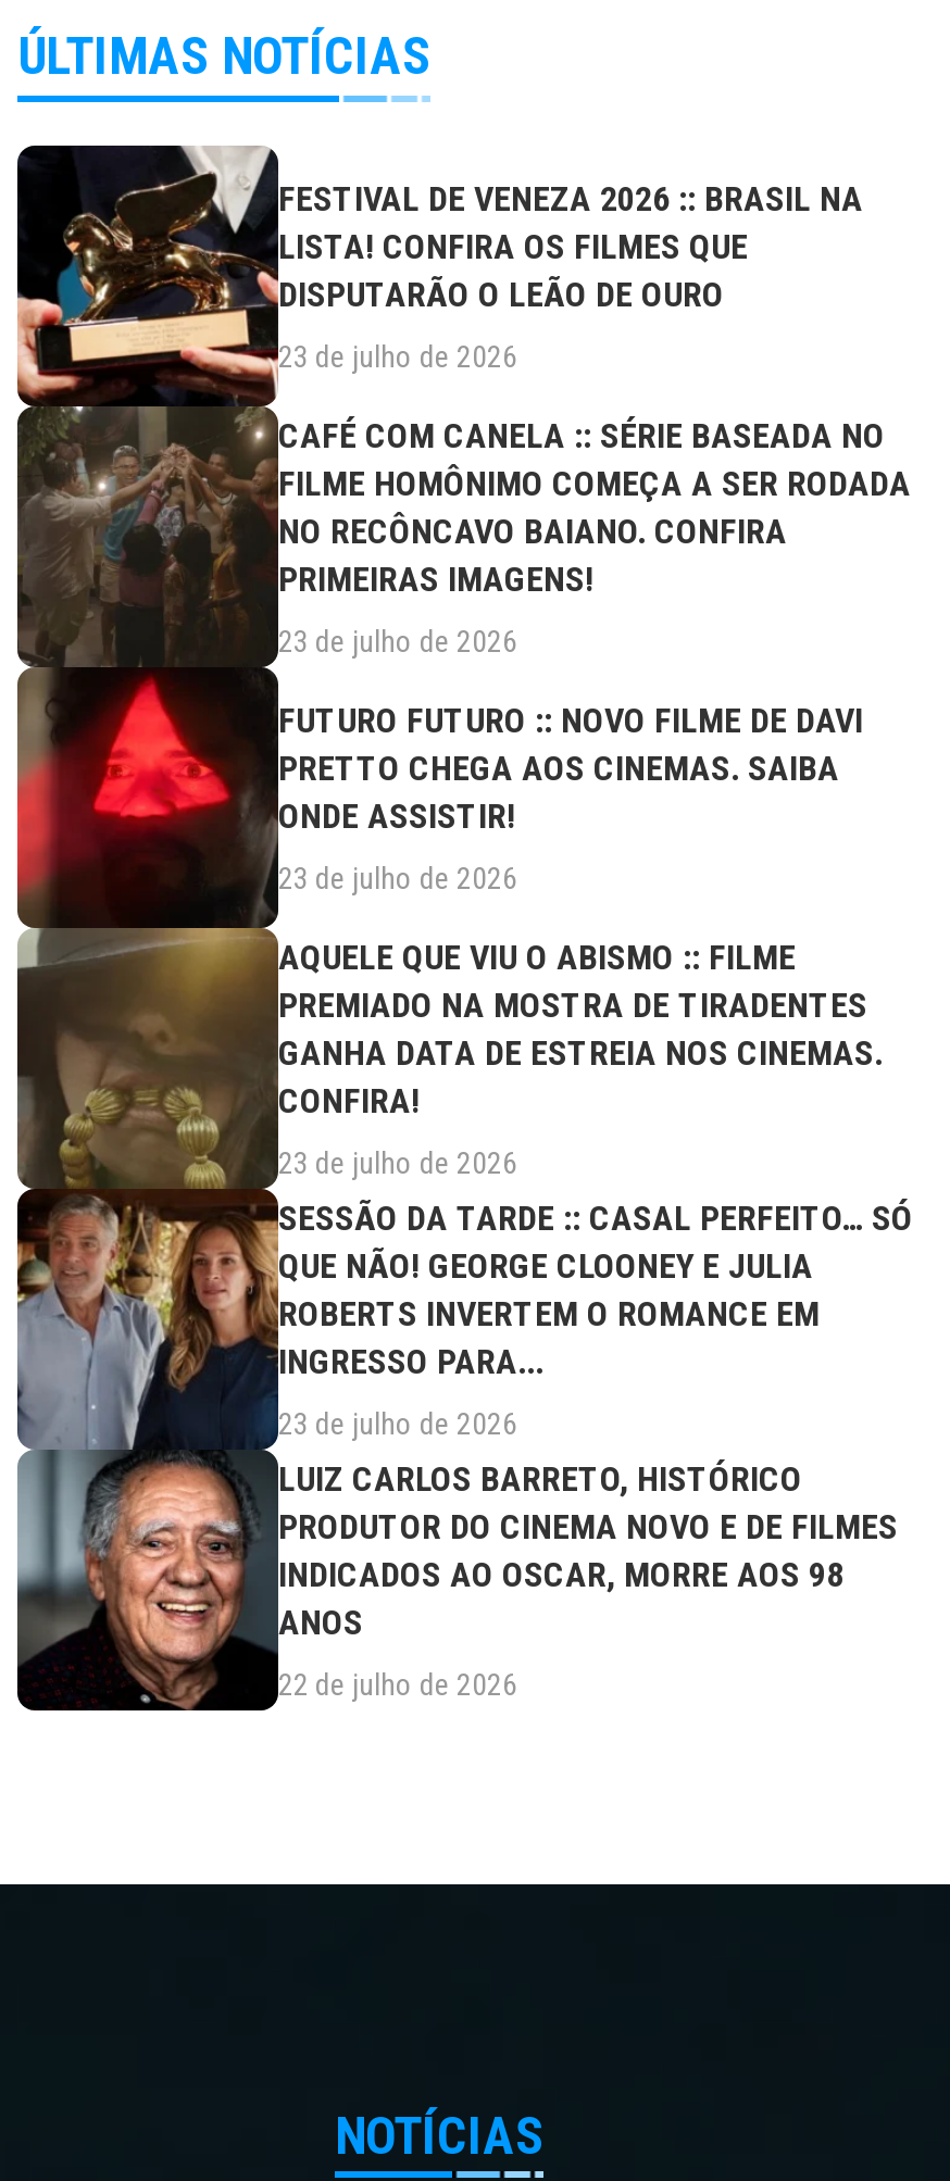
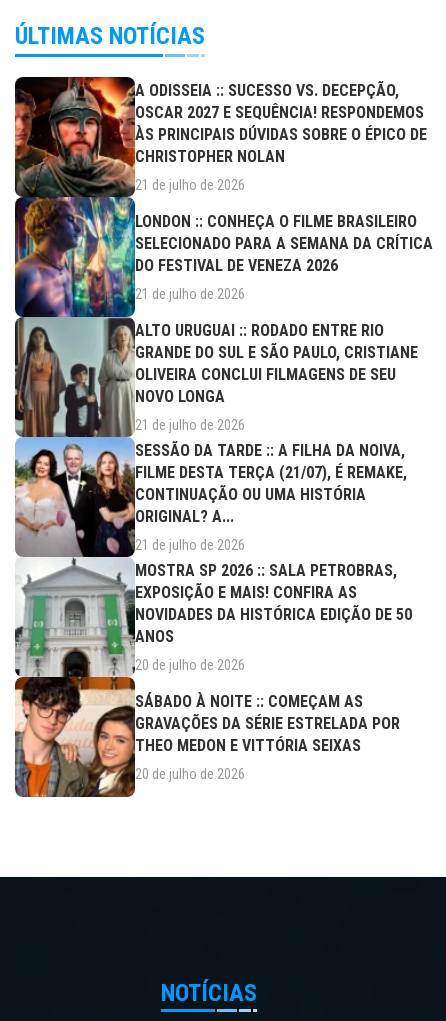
- [image]
- FESTIVAL DE VENEZA 2026 :: BRASIL NA
- LISTA! CONFIRA OS FILMES QUE
- DISPUTARÃO O LEÃO DE OURO
- 23 de julho de 2026
- CAFÉ COM CANELA :: SÉRIE BASEADA NO
- FILME HOMÔNIMO COMEÇA A SER RODADA
- NO RECÔNCAVO BAIANO. CONFIRA
- PRIMEIRAS IMAGENS!
- 23 de julho de 2026
- FUTURO FUTURO :: NOVO FILME DE DAVI
- PRETTO CHEGA AOS CINEMAS. SAIBA
- ONDE ASSISTIR!
- 23 de julho de 2026
- AQUELE QUE VIU O ABISMO :: FILME
- PREMIADO NA MOSTRA DE TIRADENTES
- GANHA DATA DE ESTREIA NOS CINEMAS.
- CONFIRA!
- 23 de julho de 2026
- SESSÃO DA TARDE :: CASAL PERFEITO… SÓ
- QUE NÃO! GEORGE CLOONEY E JULIA
- ROBERTS INVERTEM O ROMANCE EM
- INGRESSO PARA...
- 23 de julho de 2026
- LUIZ CARLOS BARRETO, HISTÓRICO
- PRODUTOR DO CINEMA NOVO E DE FILMES
- INDICADOS AO OSCAR, MORRE AOS 98
+ [image]
+ A ODISSEIA :: SUCESSO VS. DECEPÇÃO,
+ OSCAR 2027 E SEQUÊNCIA! RESPONDEMOS
+ ÀS PRINCIPAIS DÚVIDAS SOBRE O ÉPICO DE
+ CHRISTOPHER NOLAN
+ 21 de julho de 2026
+ LONDON :: CONHEÇA O FILME BRASILEIRO
+ SELECIONADO PARA A SEMANA DA CRÍTICA
+ DO FESTIVAL DE VENEZA 2026
+ 21 de julho de 2026
+ ALTO URUGUAI :: RODADO ENTRE RIO
+ GRANDE DO SUL E SÃO PAULO, CRISTIANE
+ OLIVEIRA CONCLUI FILMAGENS DE SEU
+ NOVO LONGA
+ 21 de julho de 2026
+ SESSÃO DA TARDE :: A FILHA DA NOIVA,
+ FILME DESTA TERÇA (21/07), É REMAKE,
+ CONTINUAÇÃO OU UMA HISTÓRIA
+ ORIGINAL? A...
+ 21 de julho de 2026
+ MOSTRA SP 2026 :: SALA PETROBRAS,
+ EXPOSIÇÃO E MAIS! CONFIRA AS
+ NOVIDADES DA HISTÓRICA EDIÇÃO DE 50

moved up: ANOS

- 22 de julho de 2026
+ 20 de julho de 2026
+ SÁBADO À NOITE :: COMEÇAM AS
+ GRAVAÇÕES DA SÉRIE ESTRELADA POR
+ THEO MEDON E VITTÓRIA SEIXAS
+ 20 de julho de 2026
